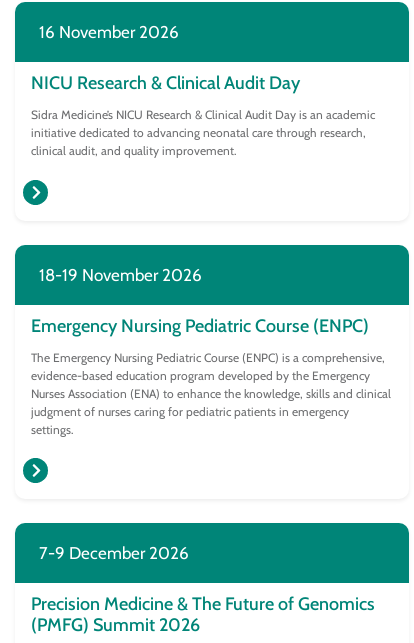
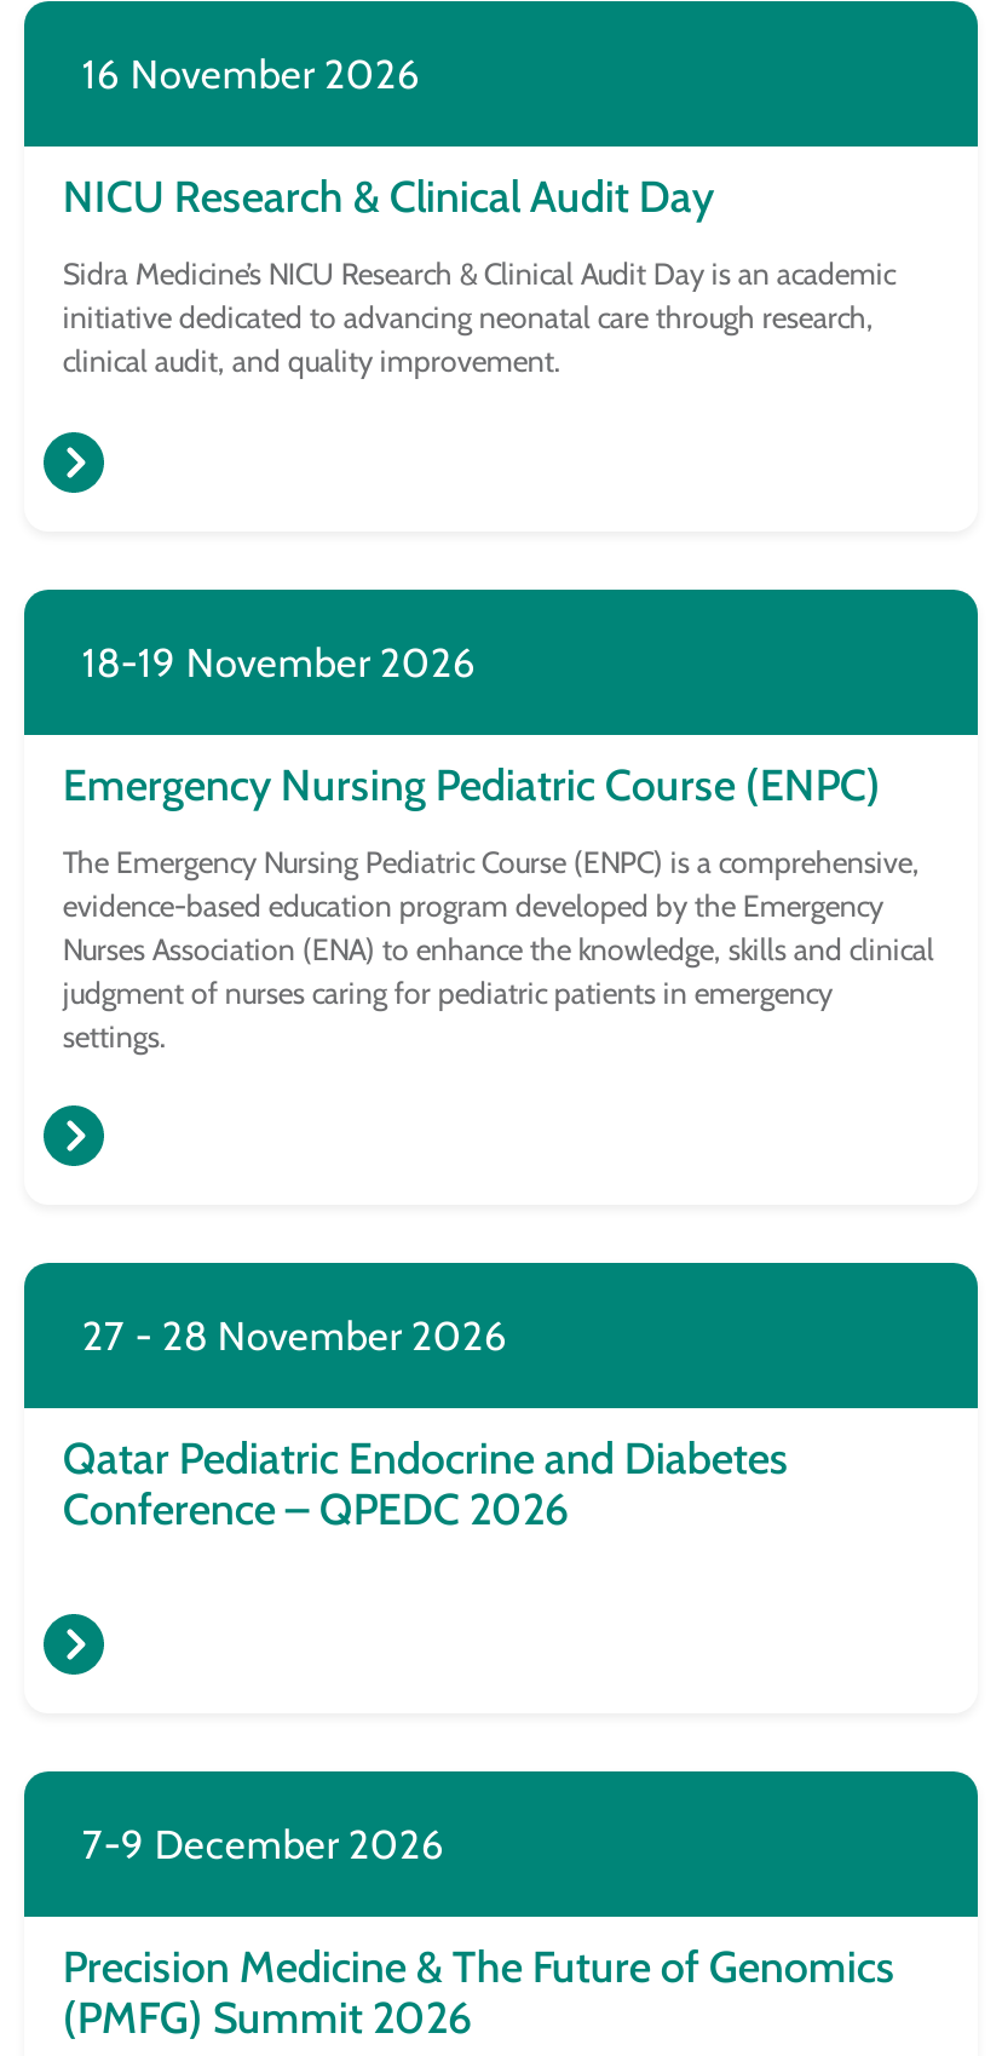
+ 27 - 28 November 2026
+ Qatar Pediatric Endocrine and Diabetes
+ Conference – QPEDC 2026
